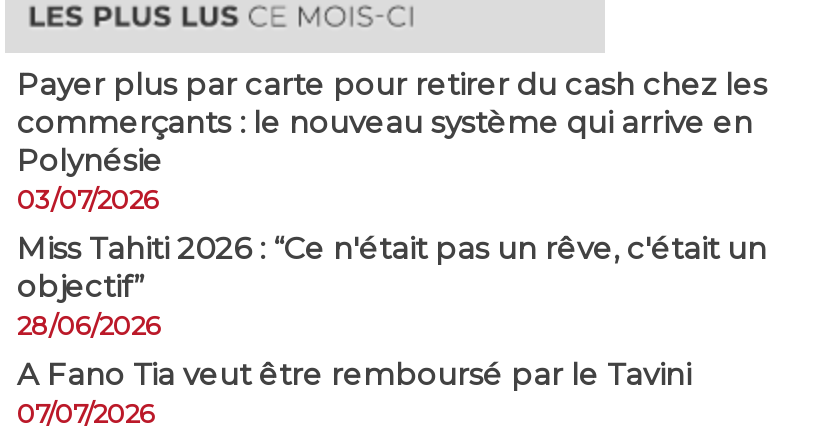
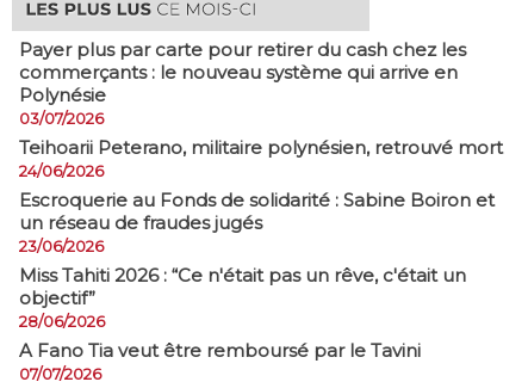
+ Teihoarii Peterano, militaire polynésien, retrouvé mort
+ 24/06/2026
+ Escroquerie au Fonds de solidarité : Sabine Boiron et
+ un réseau de fraudes jugés
+ 23/06/2026
